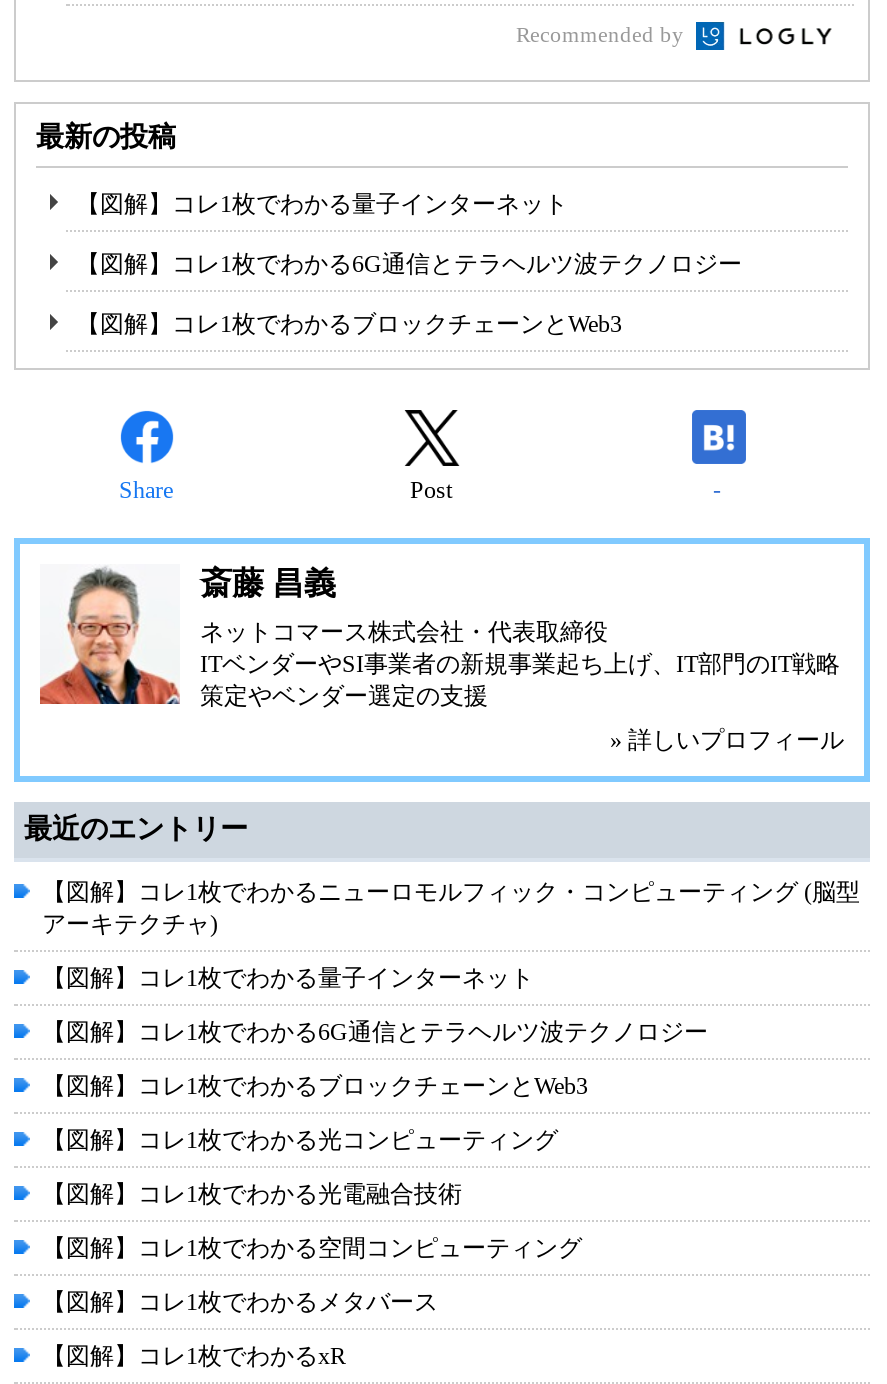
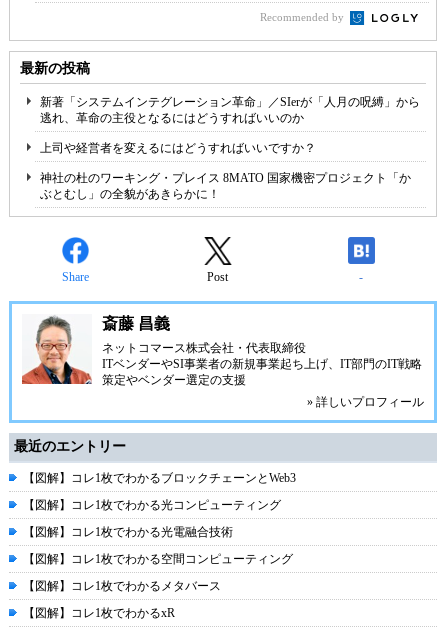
- 【図解】コレ1枚でわかる量子インターネット
+ 新著「システムインテグレーション革命」／SIerが「人月の呪縛」から
+ 逃れ、革命の主役となるにはどうすればいいのか

- 【図解】コレ1枚でわかる6G通信とテラヘルツ波テクノロジー
+ 上司や経営者を変えるにはどうすればいいですか？

- 【図解】コレ1枚でわかるブロックチェーンとWeb3
+ 神社の杜のワーキング・プレイス 8MATO 国家機密プロジェクト「か
+ ぶとむし」の全貌があきらかに！

moved down: [image] | Share | Post | ... | » 詳しいプロフィール | 最近のエントリー

- 【図解】コレ1枚でわかるニューロモルフィック・コンピューティング (脳型
- アーキテクチャ)
- 【図解】コレ1枚でわかる量子インターネット
- 【図解】コレ1枚でわかる6G通信とテラヘルツ波テクノロジー
